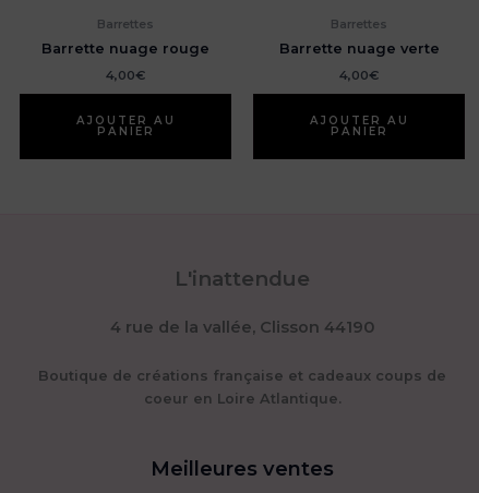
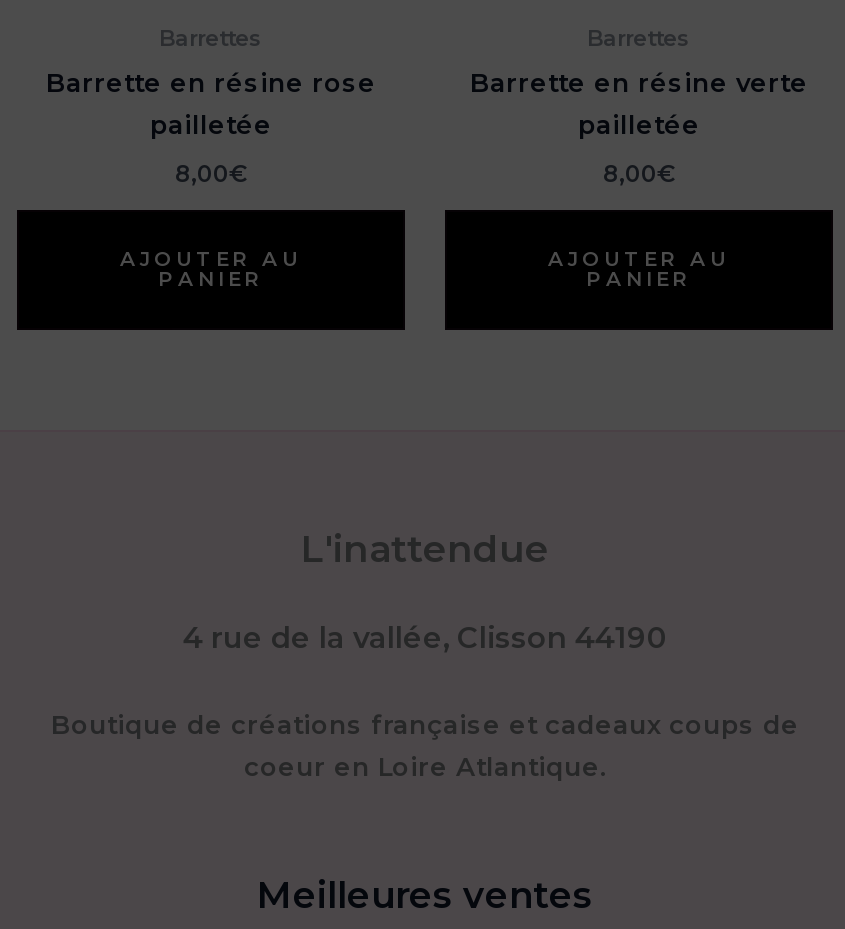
- Barrette nuage rouge
+ Barrette en résine rose
+ pailletée

- Barrette nuage verte
+ Barrette en résine verte
+ pailletée

- 4,00€
+ 8,00€

- 4,00€
+ 8,00€
